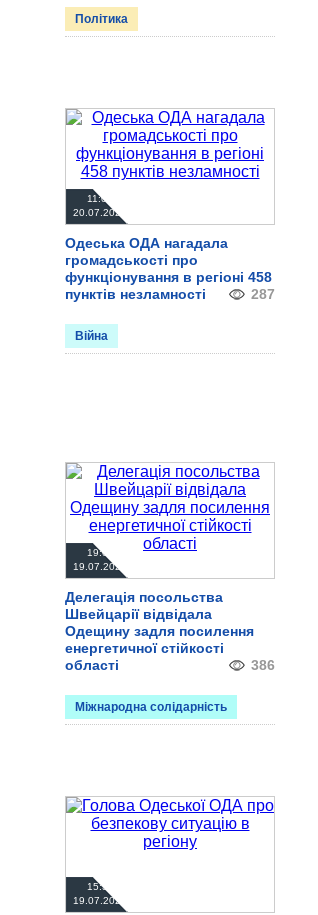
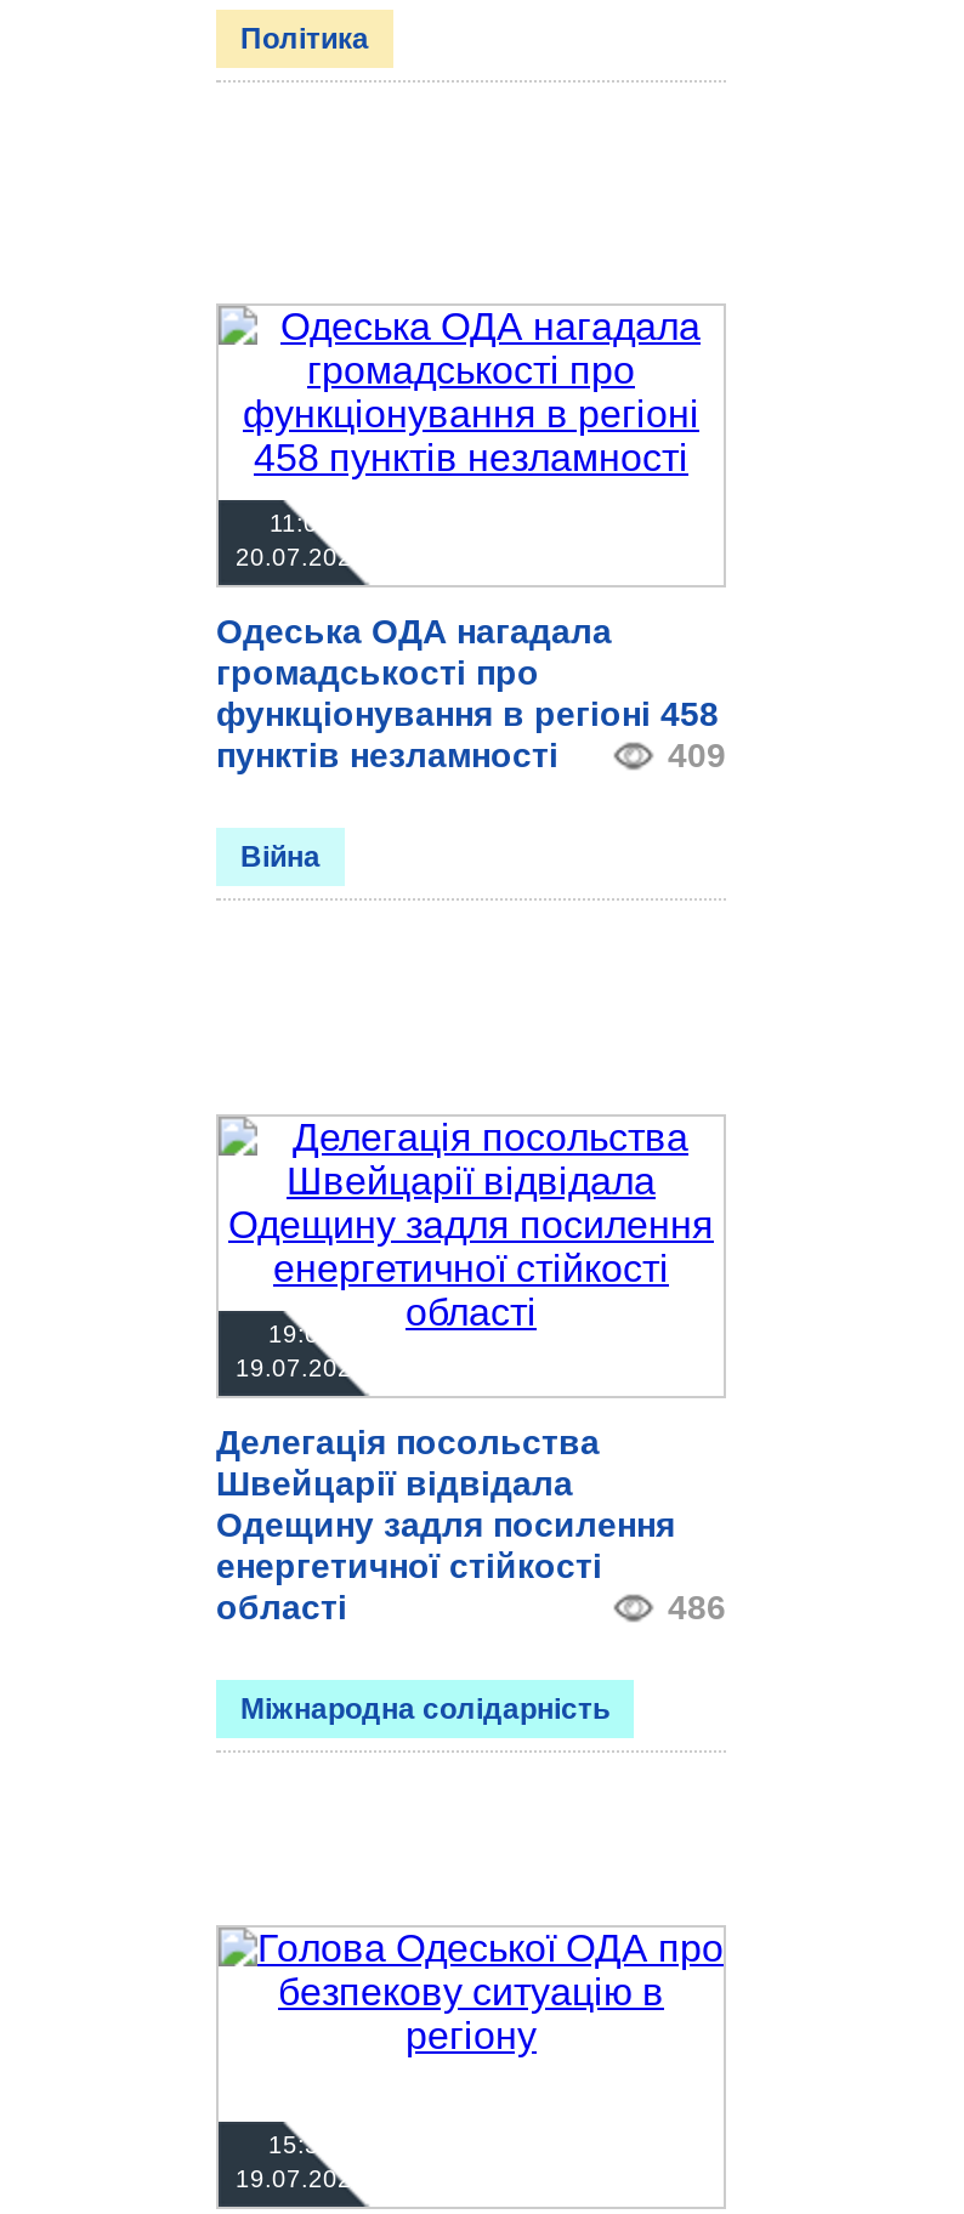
moved down: Одеська ОДА нагадала | громадськості про | функціонування в регіоні 458 | пунктів незламності | Війна

- 287
+ 409

- 386
+ 486
